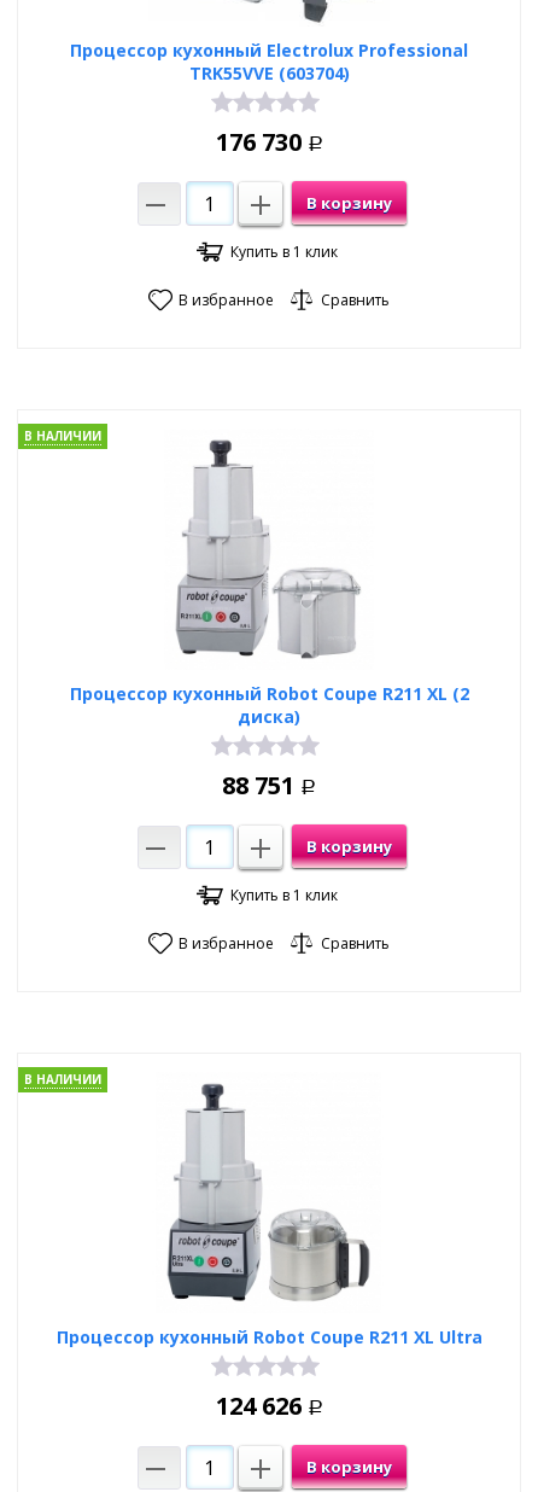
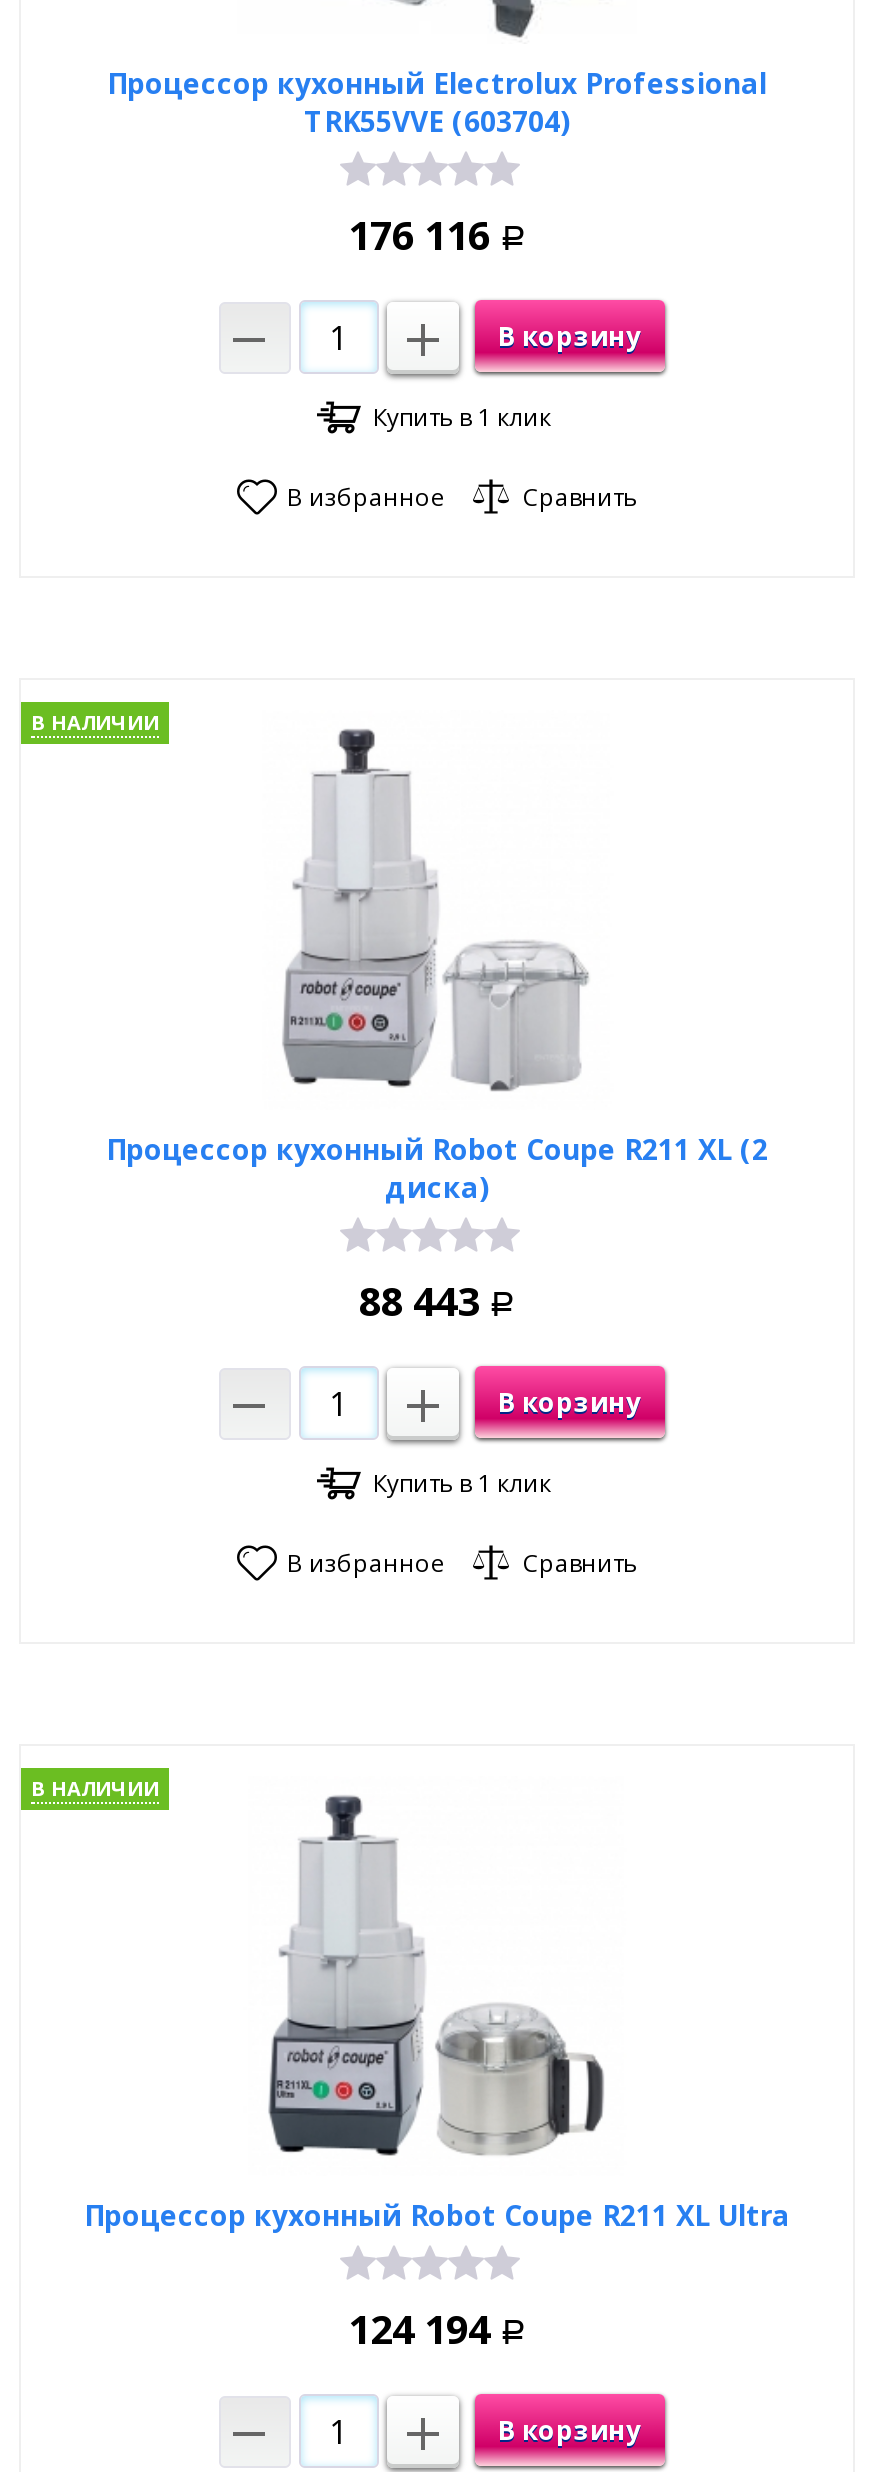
- 176 730 Р
+ 176 116 Р

- 88 751 Р
+ 88 443 Р

- 124 626 Р
+ 124 194 Р
